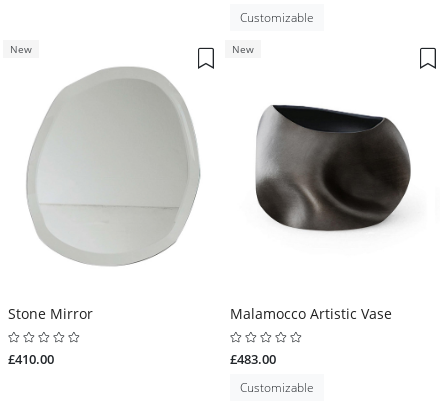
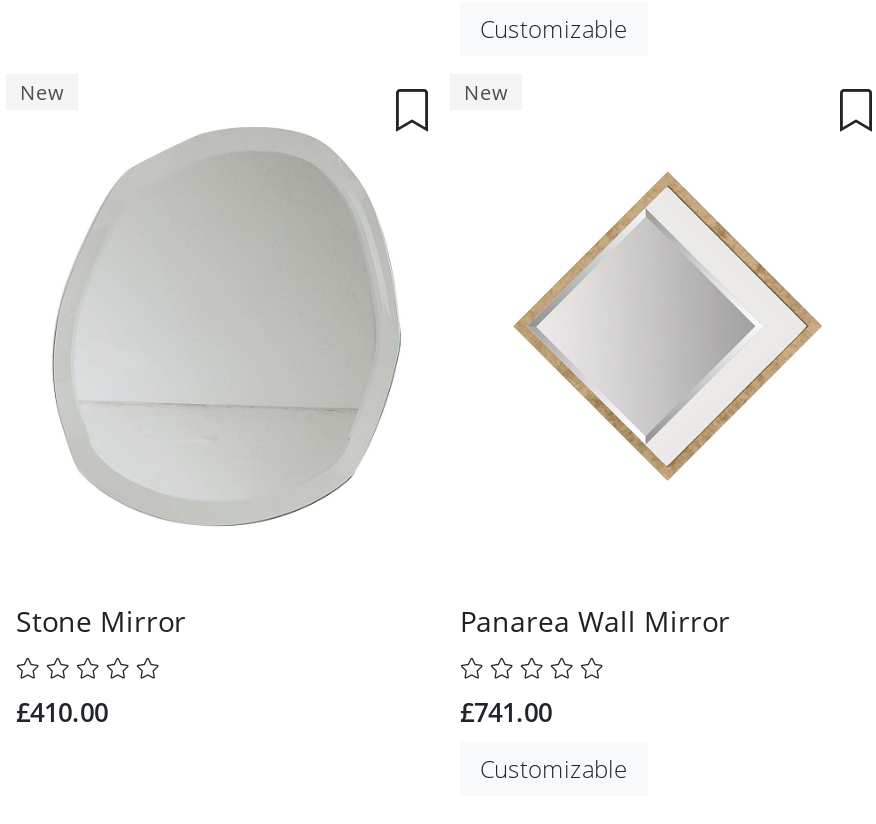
- [image]
+ [image]

- Malamocco Artistic Vase
+ Panarea Wall Mirror

- £483.00
+ £741.00
